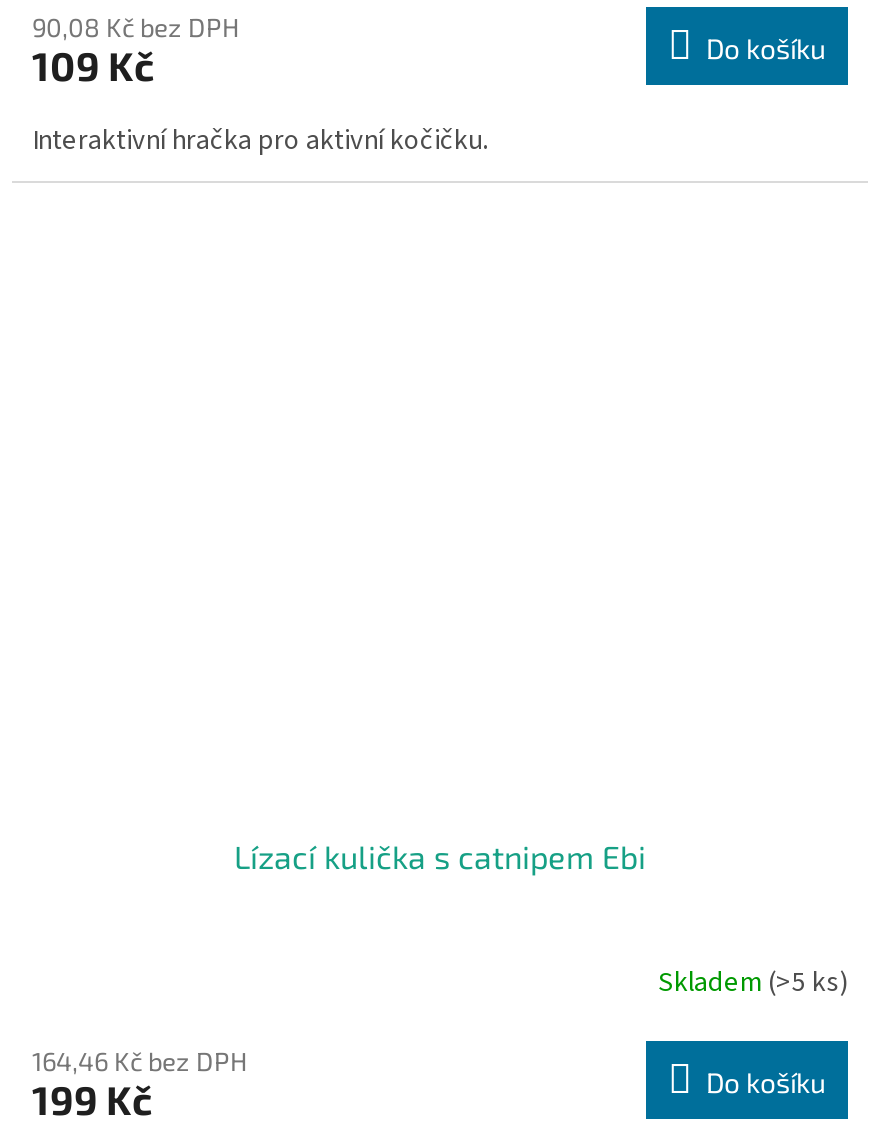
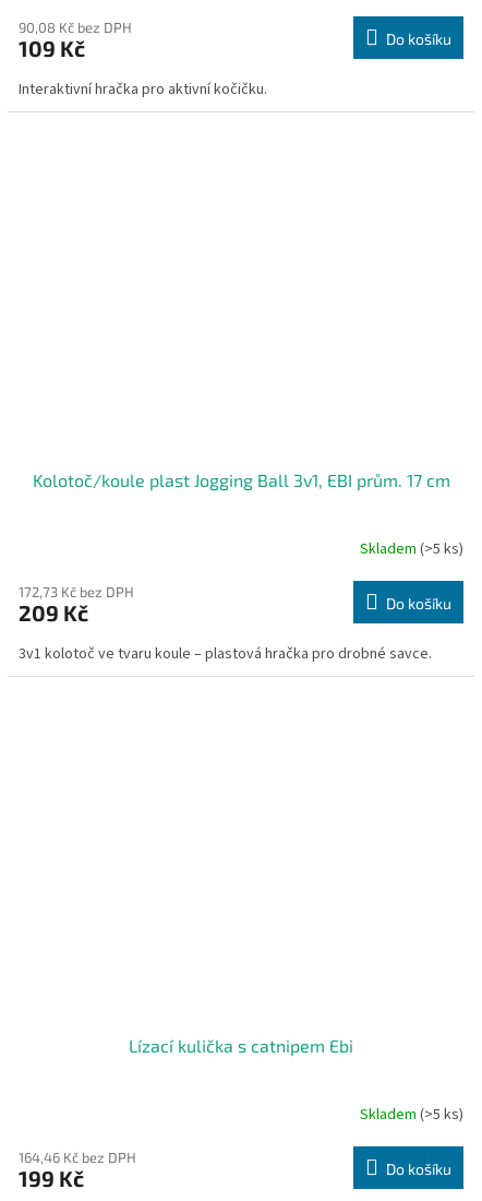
+ Kolotoč/koule plast Jogging Ball 3v1, EBI prům. 17 cm
+ Skladem (>5 ks)
+ 172,73 Kč bez DPH
+ 209 Kč
+ Do košíku
+ 3v1 kolotoč ve tvaru koule – plastová hračka pro drobné savce.
